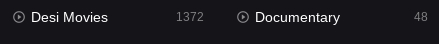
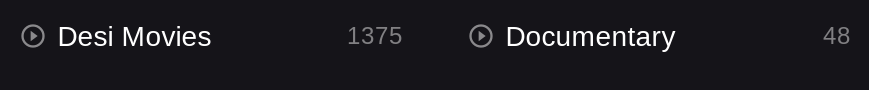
- 1372
+ 1375
